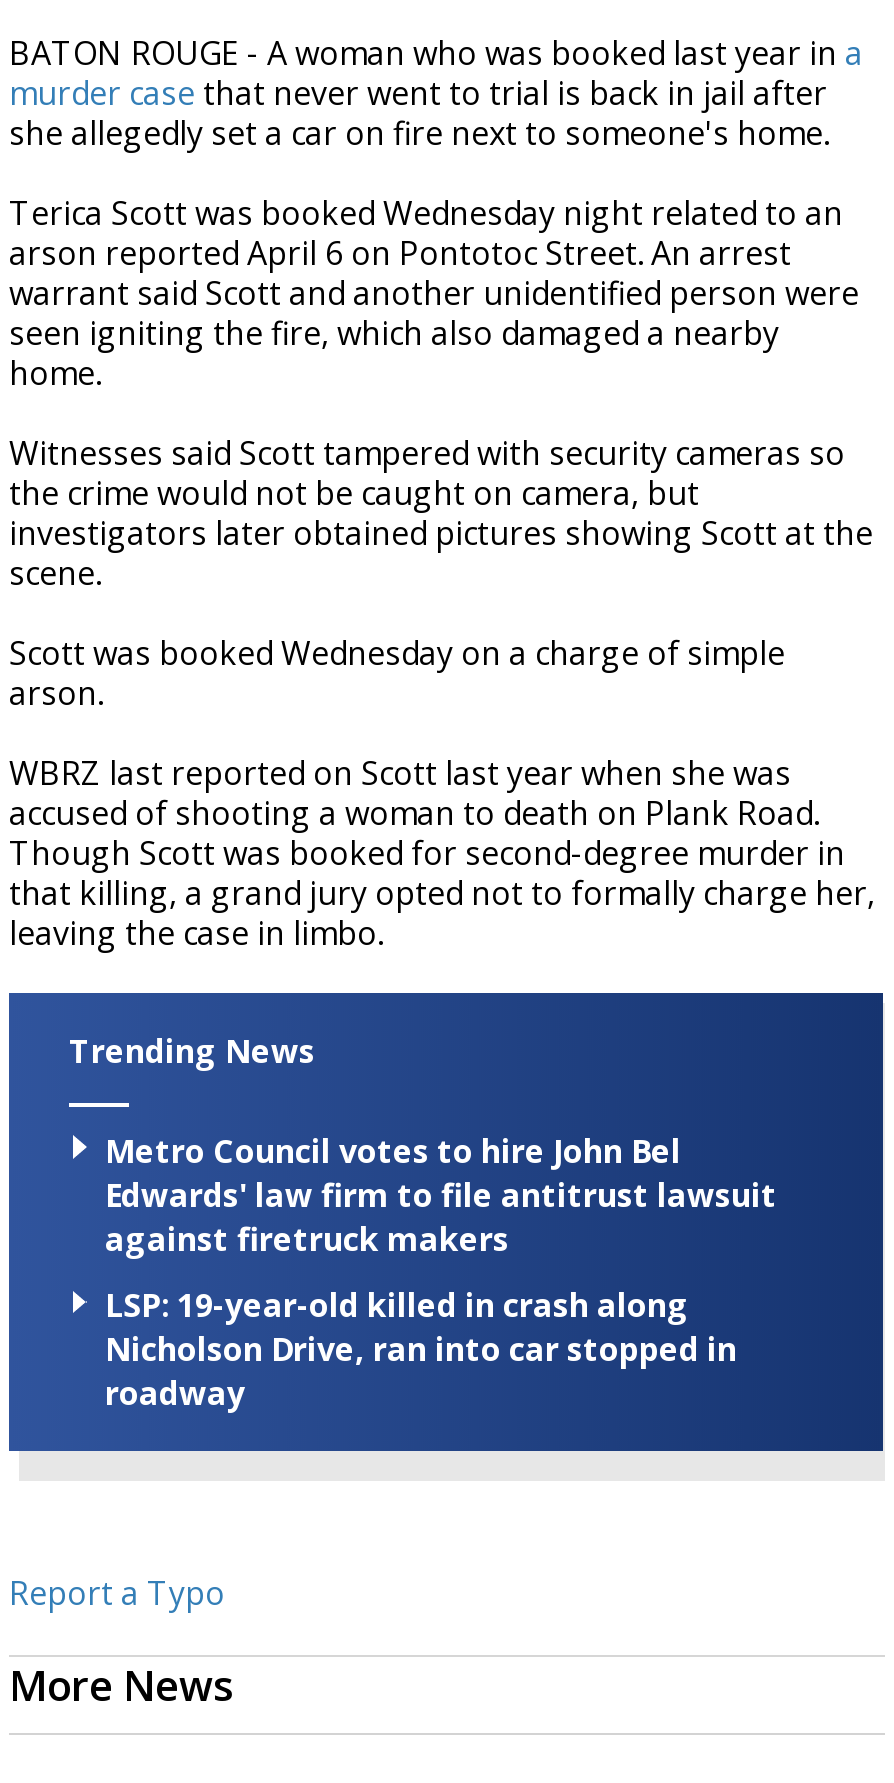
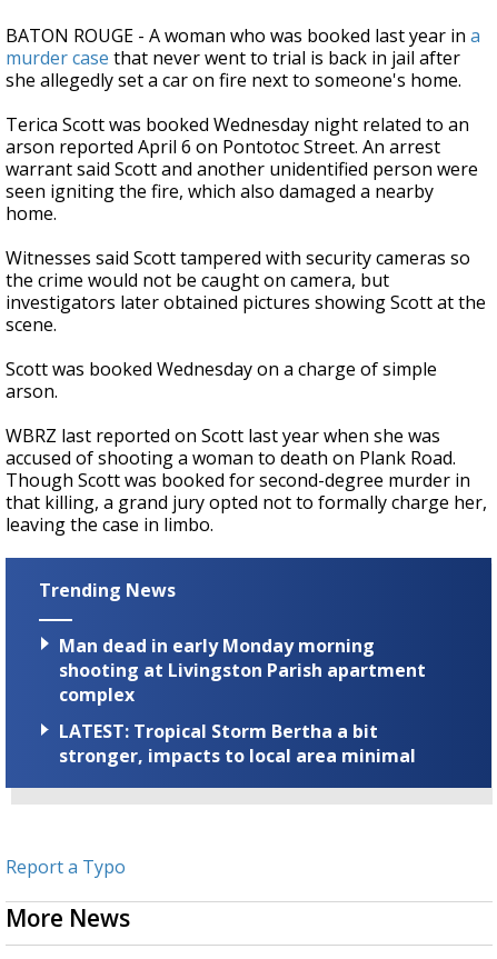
- Metro Council votes to hire John Bel
- Edwards' law firm to file antitrust lawsuit
- against firetruck makers
+ Man dead in early Monday morning
+ shooting at Livingston Parish apartment
+ complex

- LSP: 19-year-old killed in crash along
- Nicholson Drive, ran into car stopped in
- roadway
+ LATEST: Tropical Storm Bertha a bit
+ stronger, impacts to local area minimal
